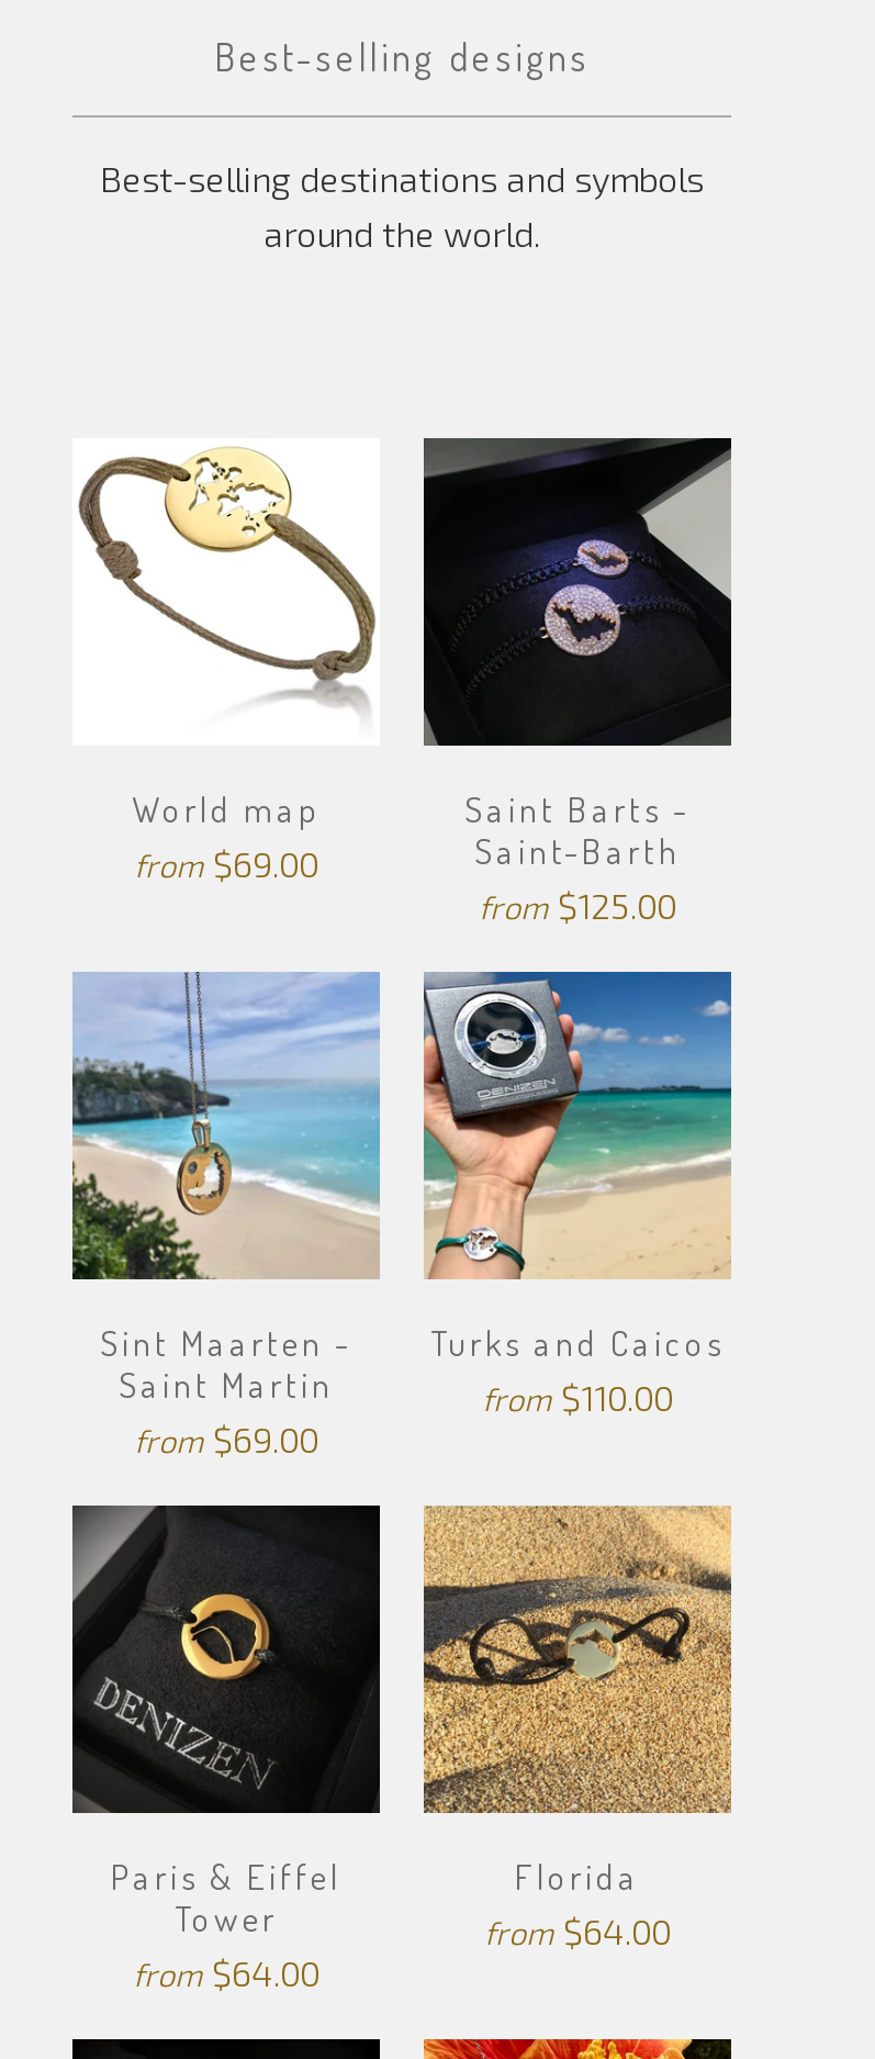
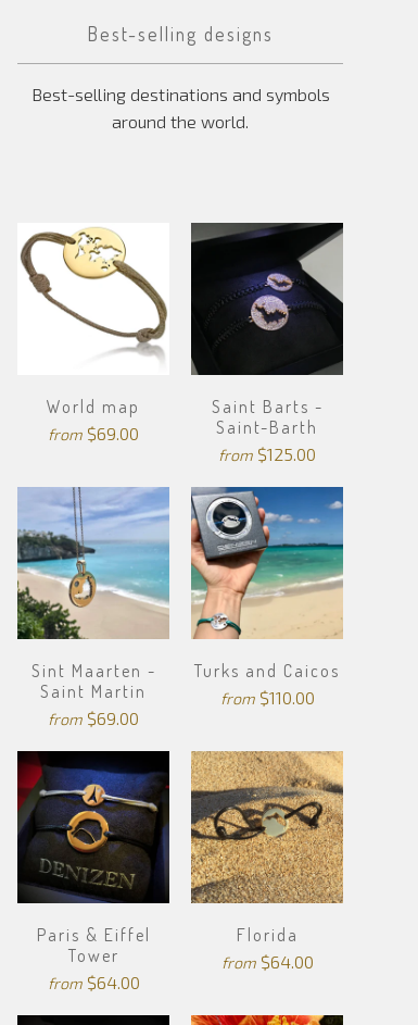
- [image]
+ [image]
